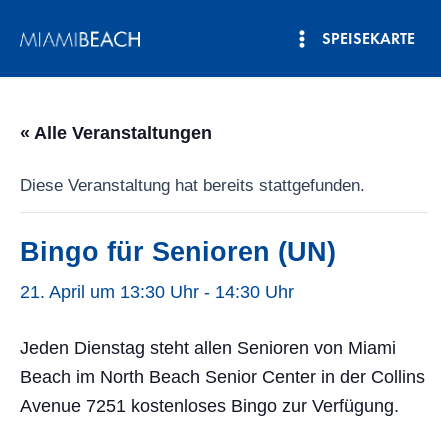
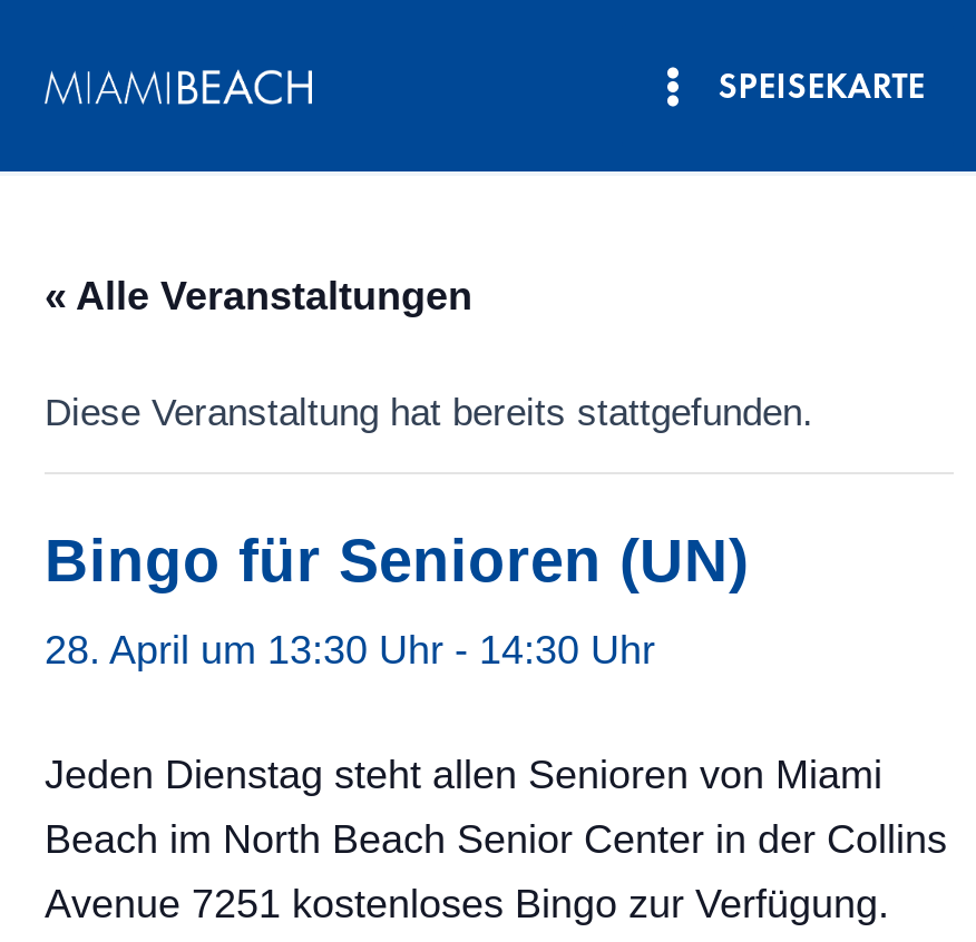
- 21. April um 13:30 Uhr - 14:30 Uhr
+ 28. April um 13:30 Uhr - 14:30 Uhr
